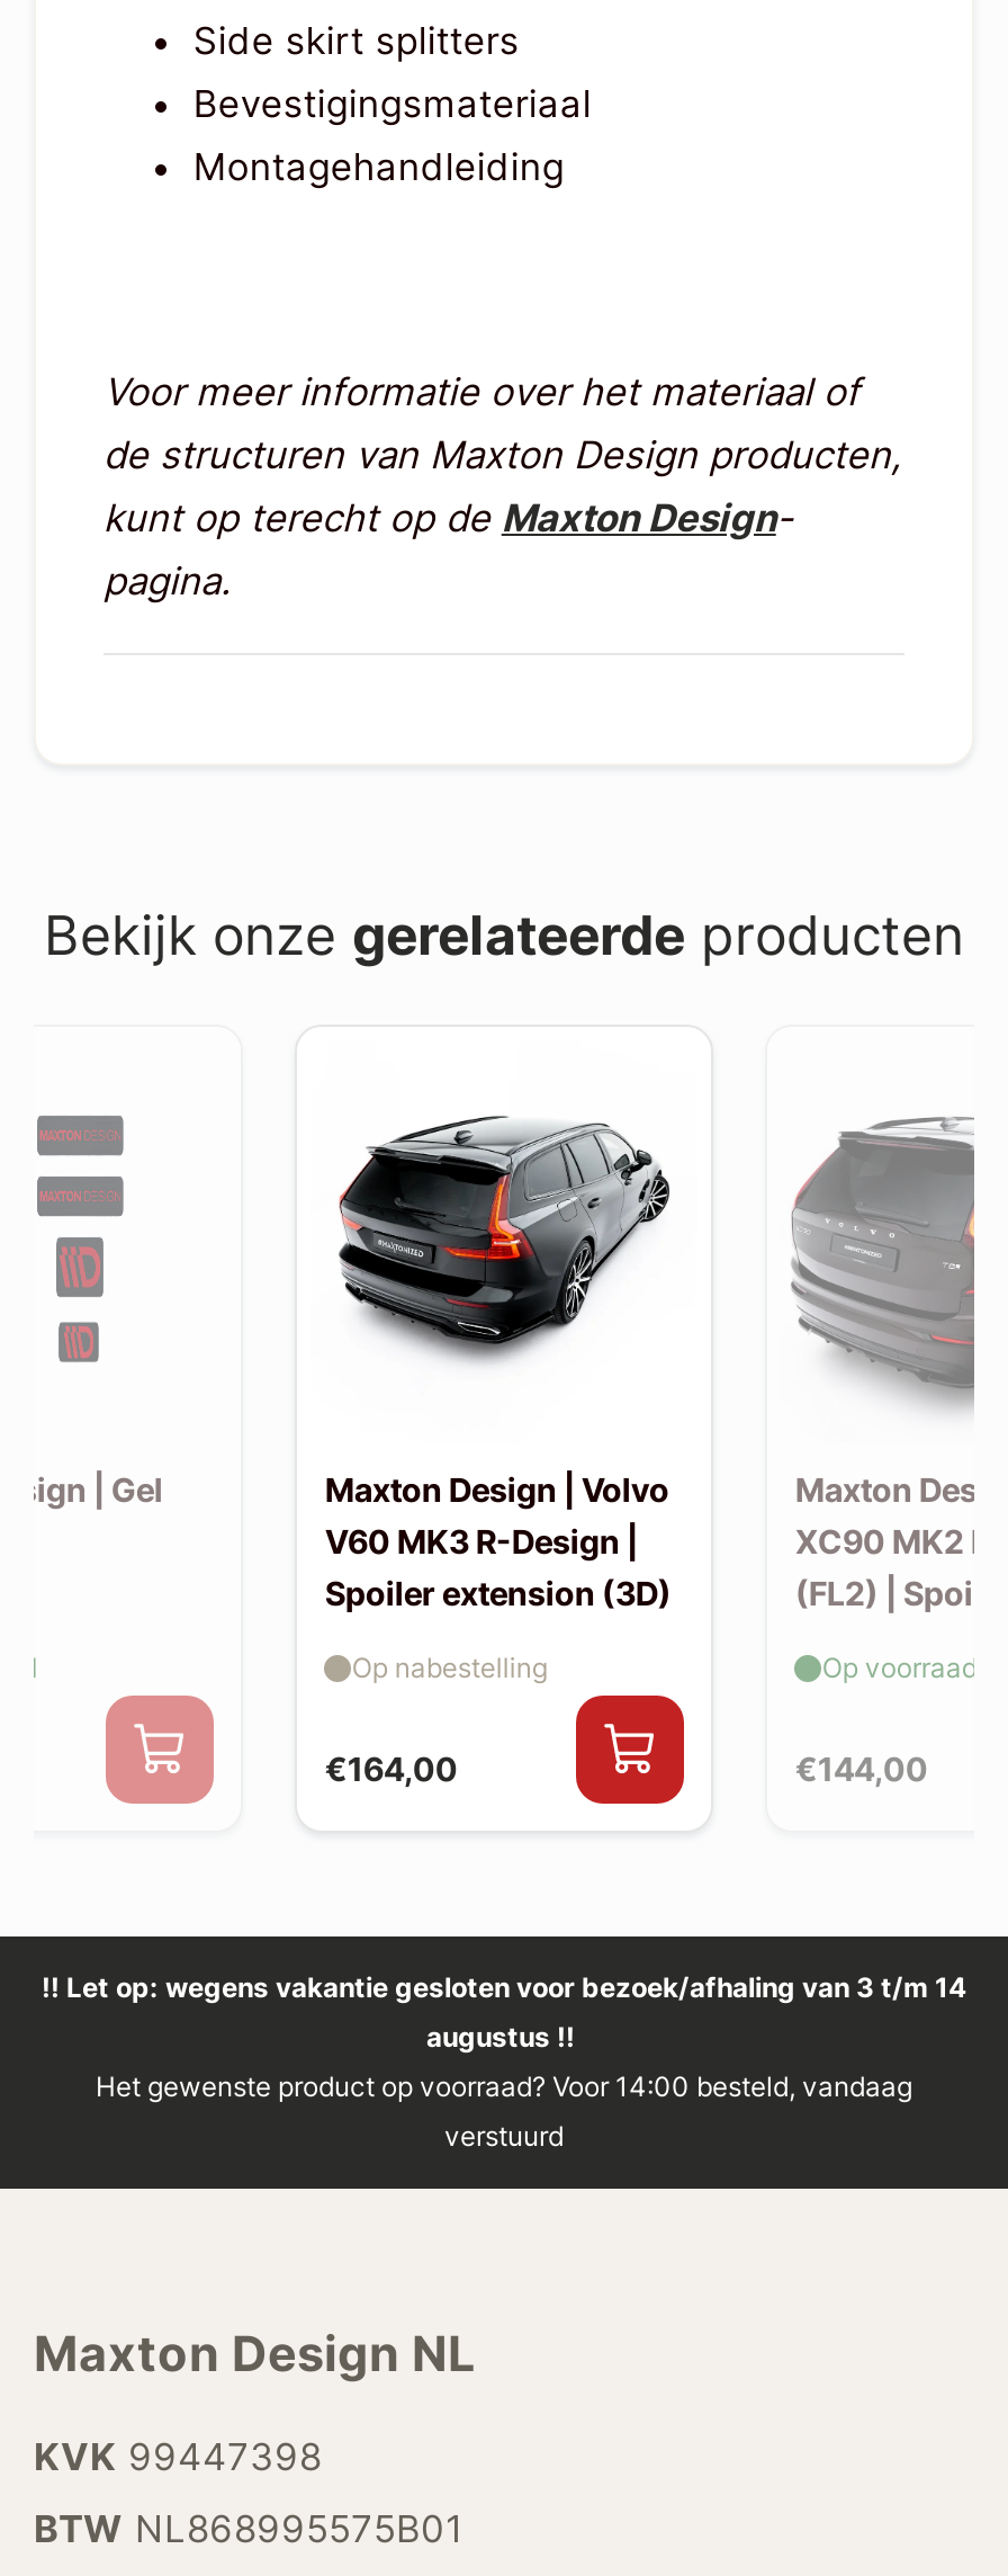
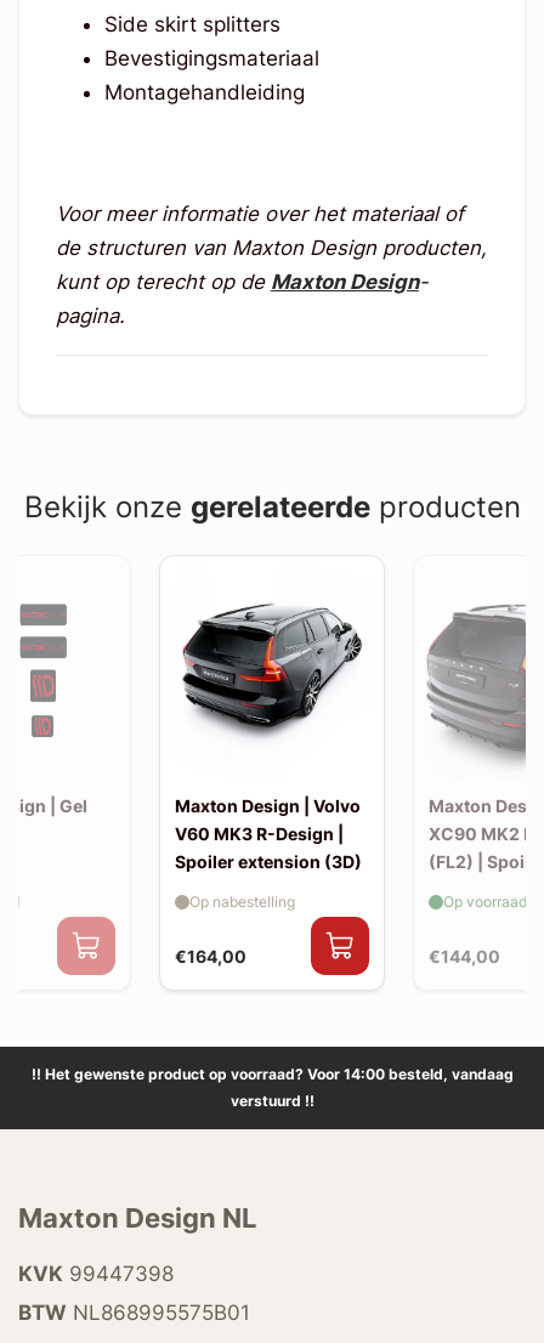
- !! Let op: wegens vakantie gesloten voor bezoek/afhaling van 3 t/m 14
- augustus !!
- Het gewenste product op voorraad? Voor 14:00 besteld, vandaag
- verstuurd
+ !! Het gewenste product op voorraad? Voor 14:00 besteld, vandaag
+ verstuurd !!
